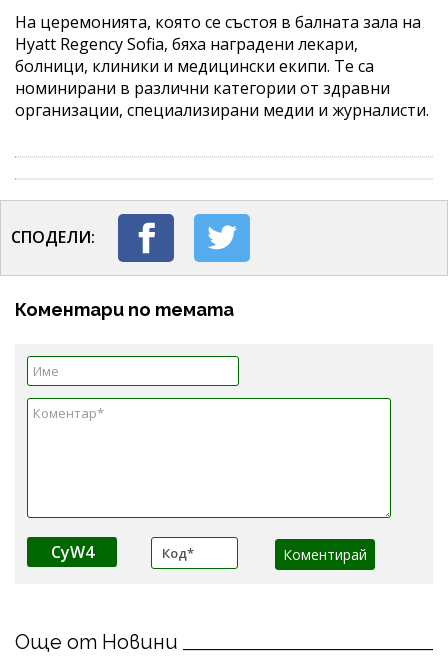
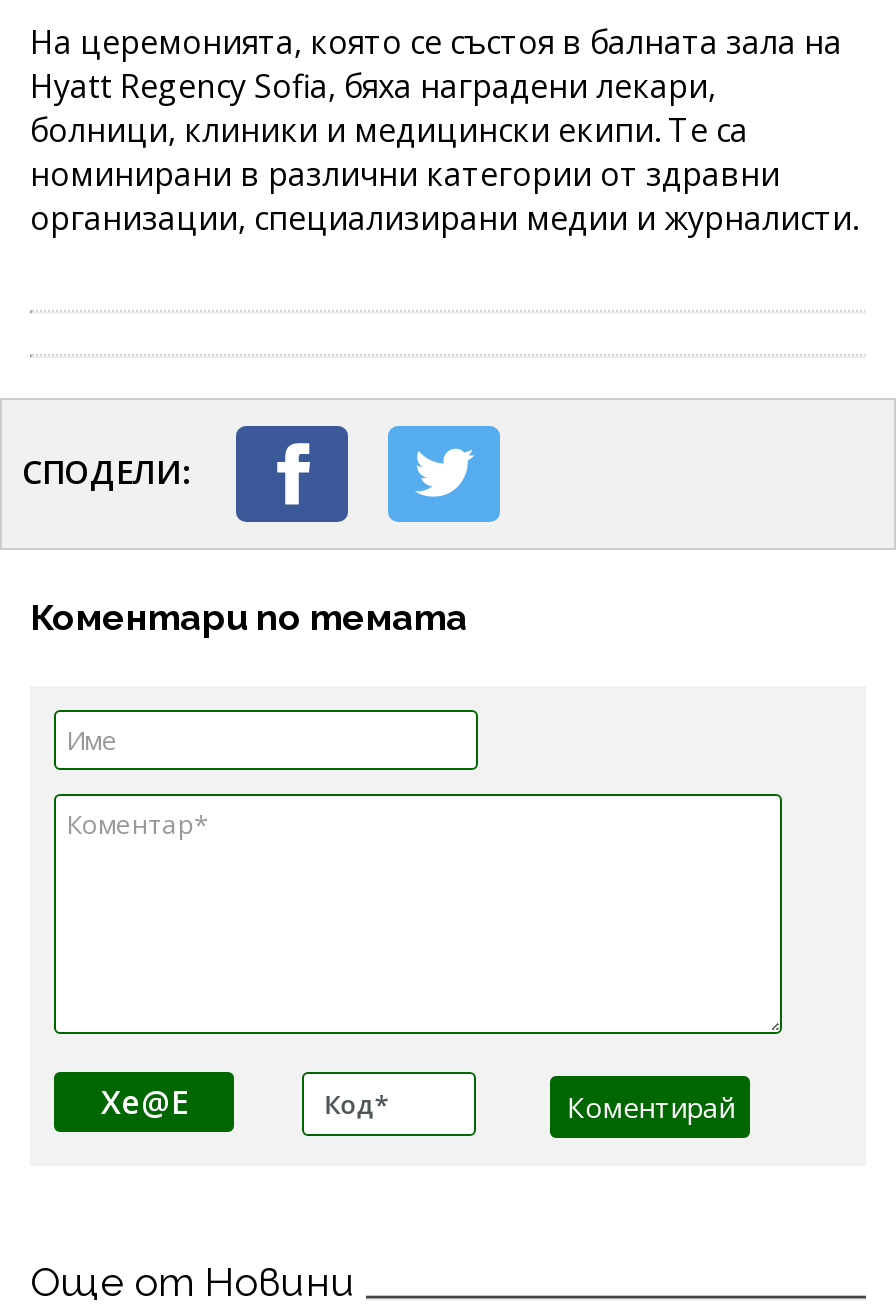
- CyW4
+ Xe@E
